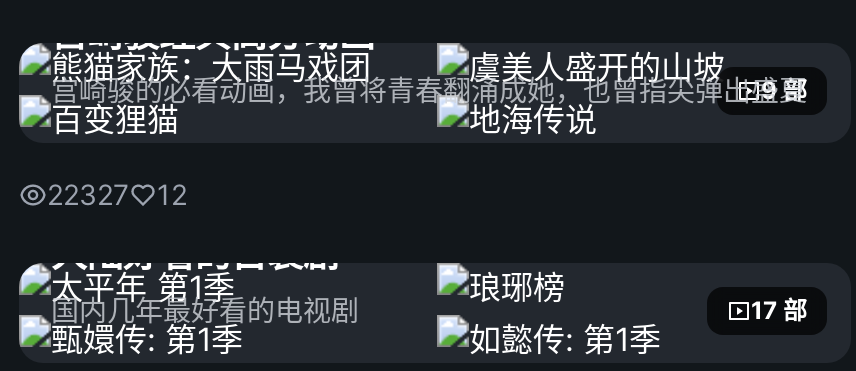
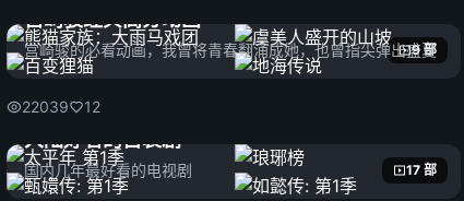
- 22327 12
+ 22039 12
